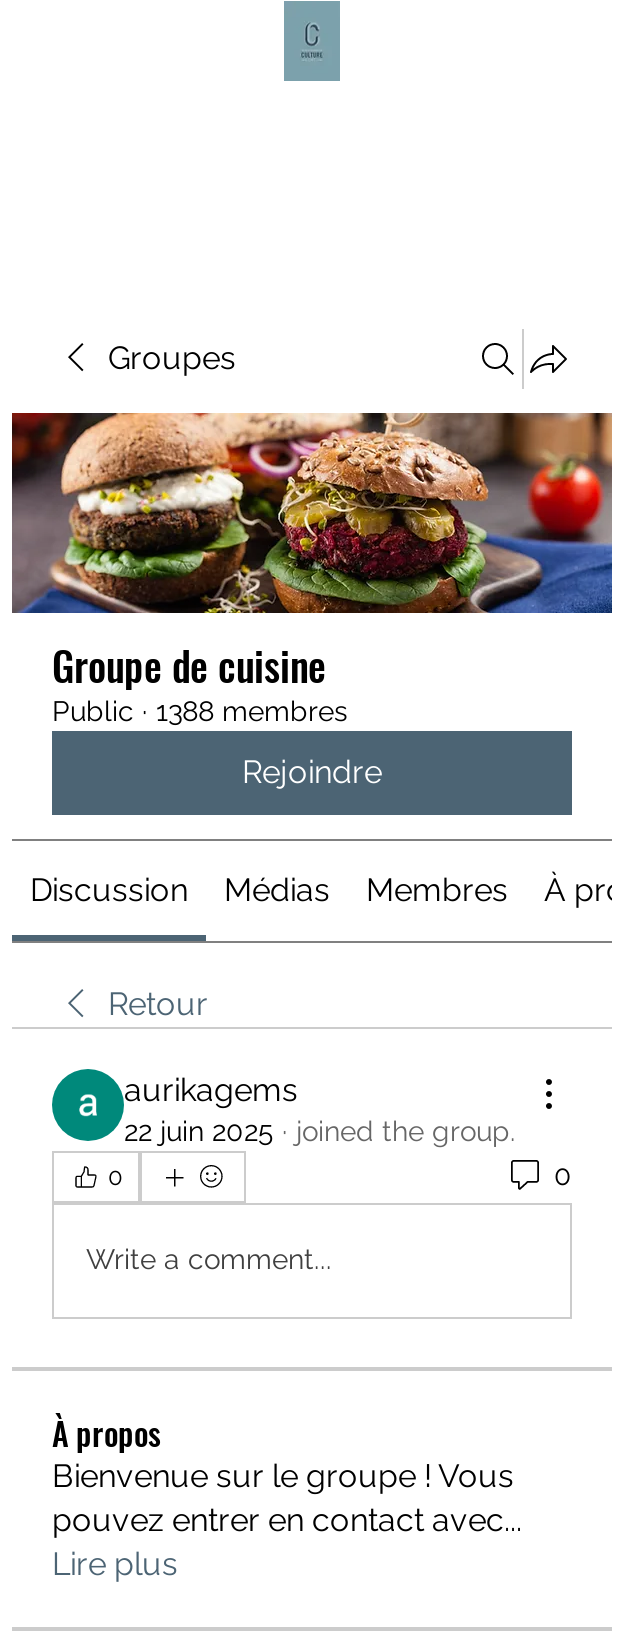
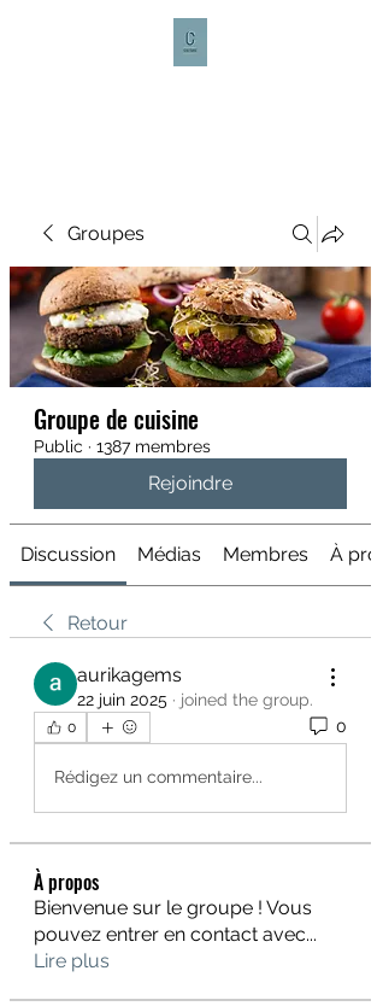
- Public · 1388 membres
+ Public · 1387 membres

- Write a comment...
+ Rédigez un commentaire...
